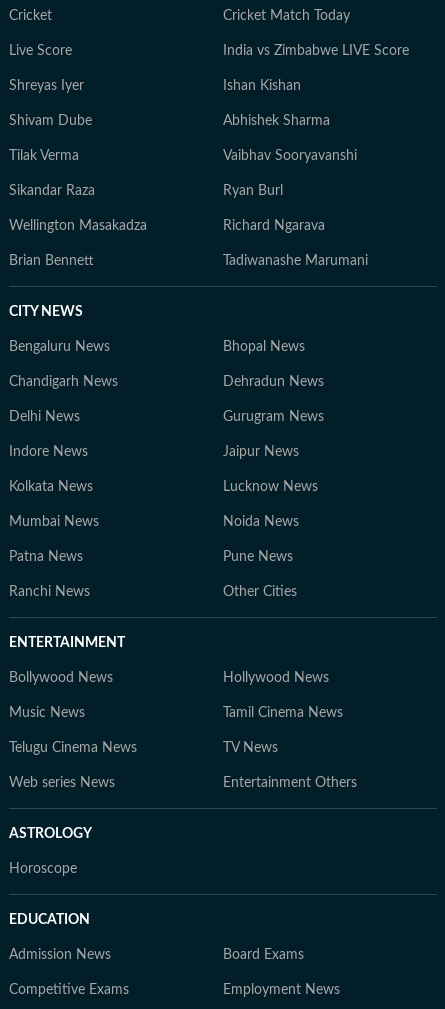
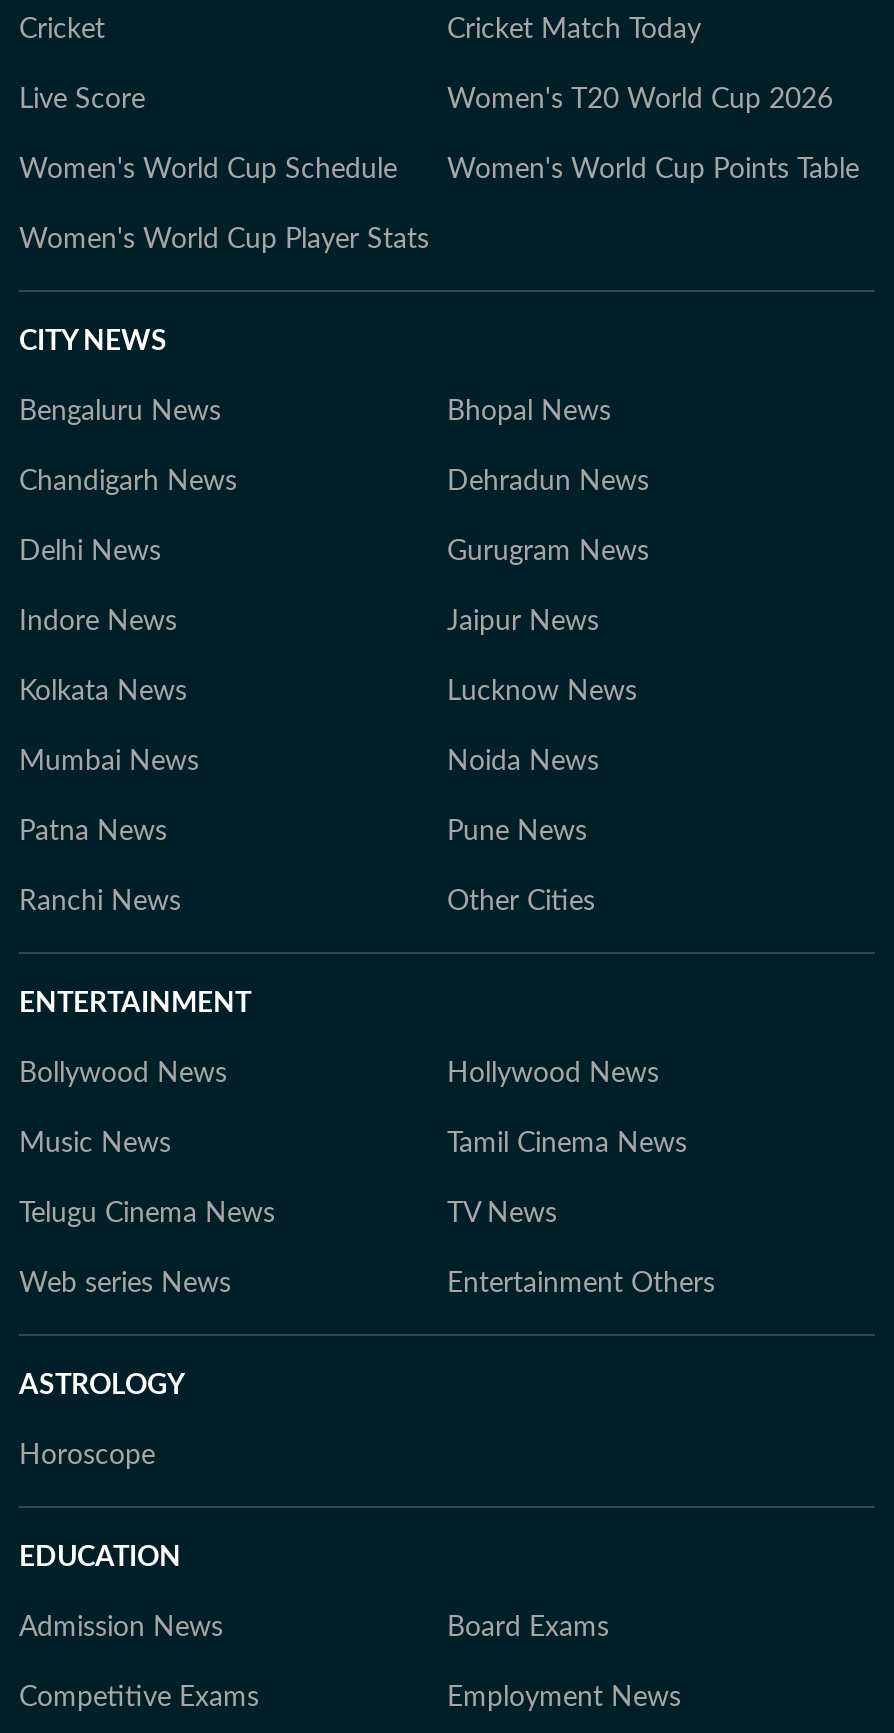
- India vs Zimbabwe LIVE Score
- Shreyas Iyer
- Ishan Kishan
- Shivam Dube
- Abhishek Sharma
- Tilak Verma
- Vaibhav Sooryavanshi
- Sikandar Raza
- Ryan Burl
- Wellington Masakadza
- Richard Ngarava
- Brian Bennett
- Tadiwanashe Marumani
+ Women's T20 World Cup 2026
+ Women's World Cup Schedule
+ Women's World Cup Points Table
+ Women's World Cup Player Stats
